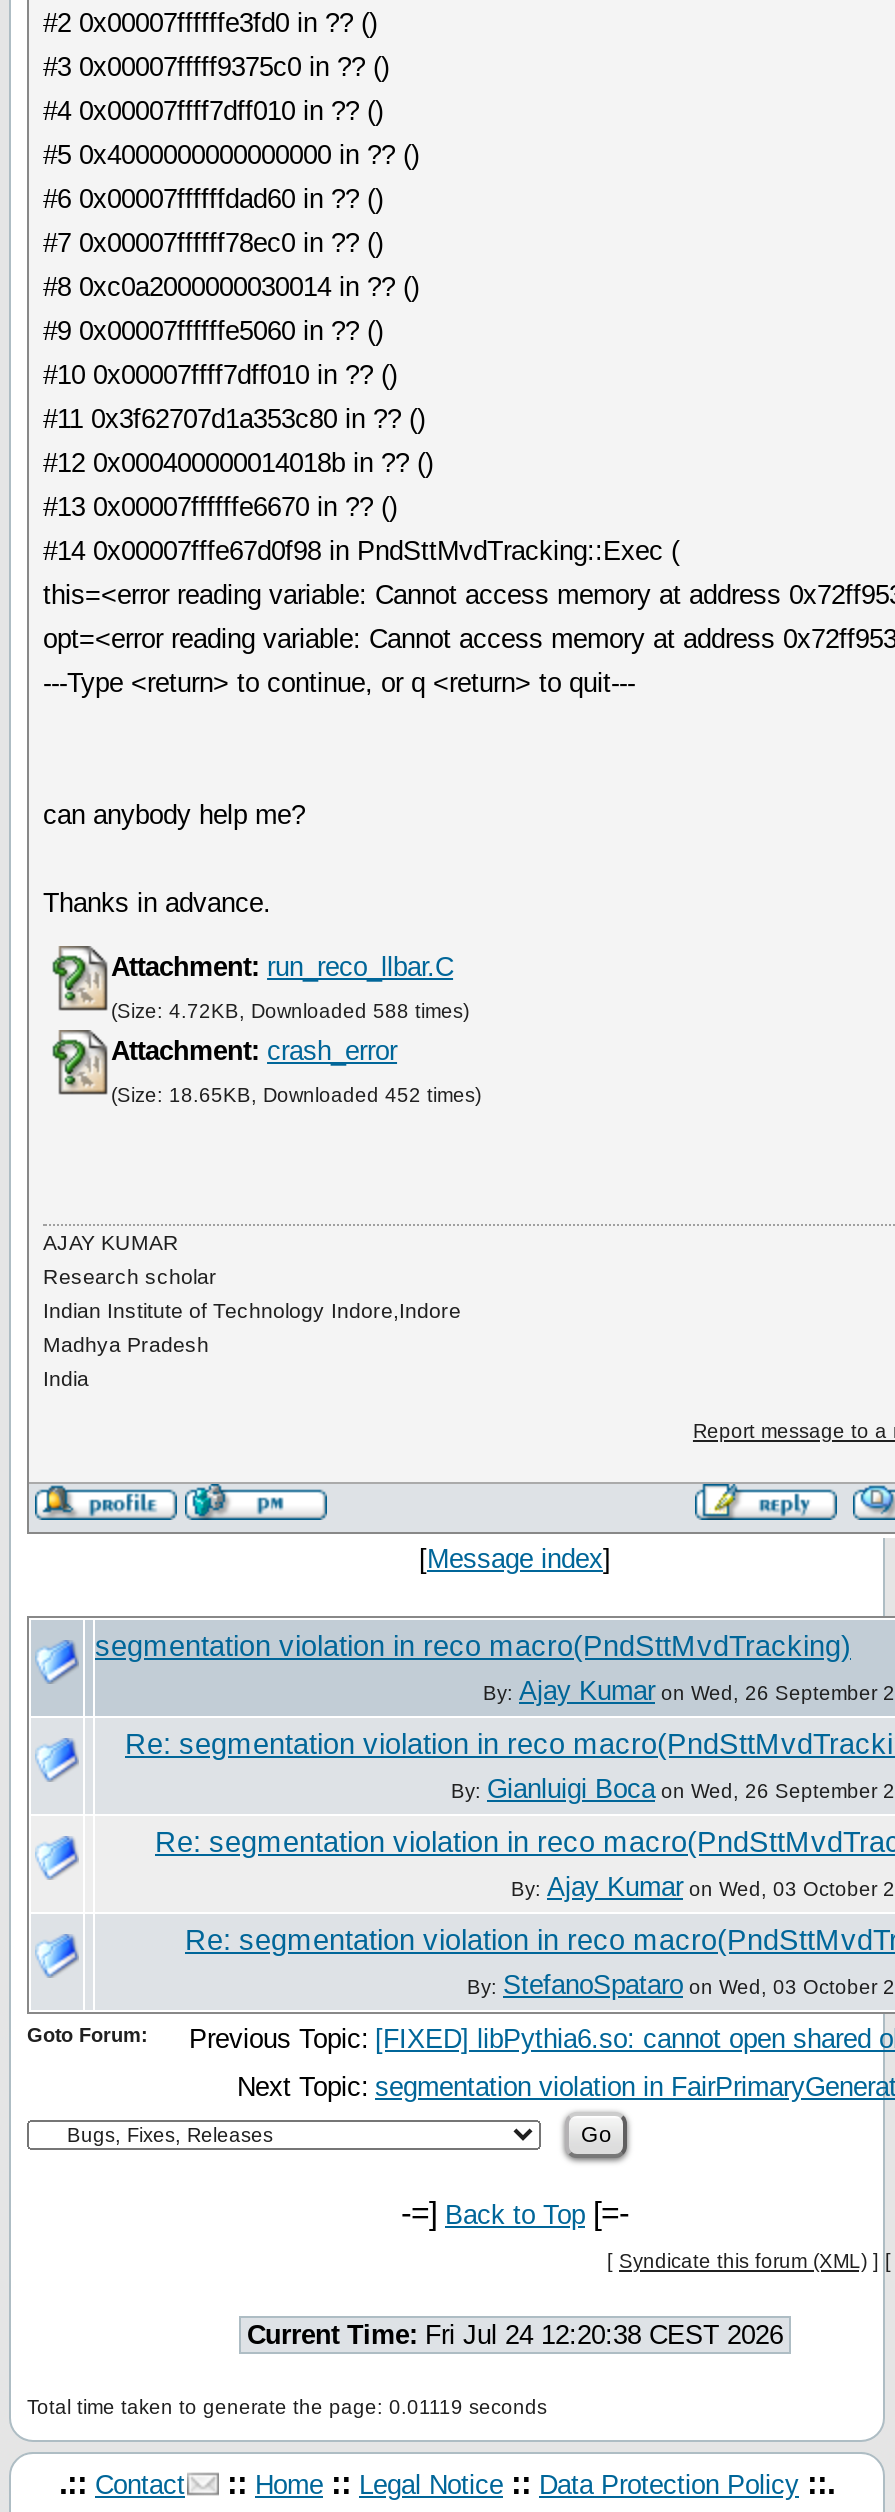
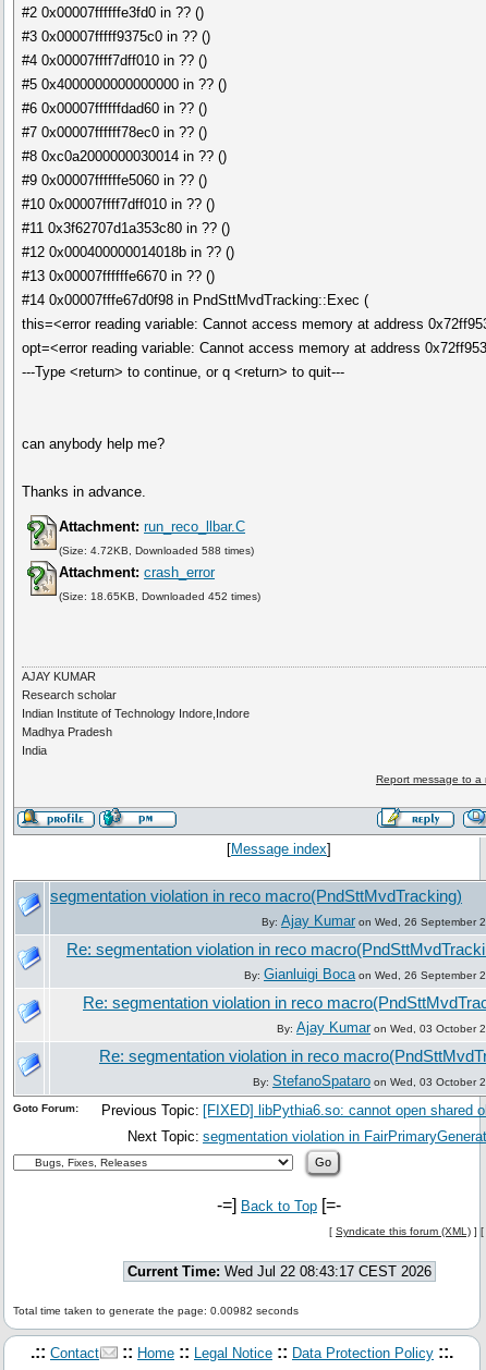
- Current Time: Fri Jul 24 12:20:38 CEST 2026
+ Current Time: Wed Jul 22 08:43:17 CEST 2026

- Total time taken to generate the page: 0.01119 seconds
+ Total time taken to generate the page: 0.00982 seconds
